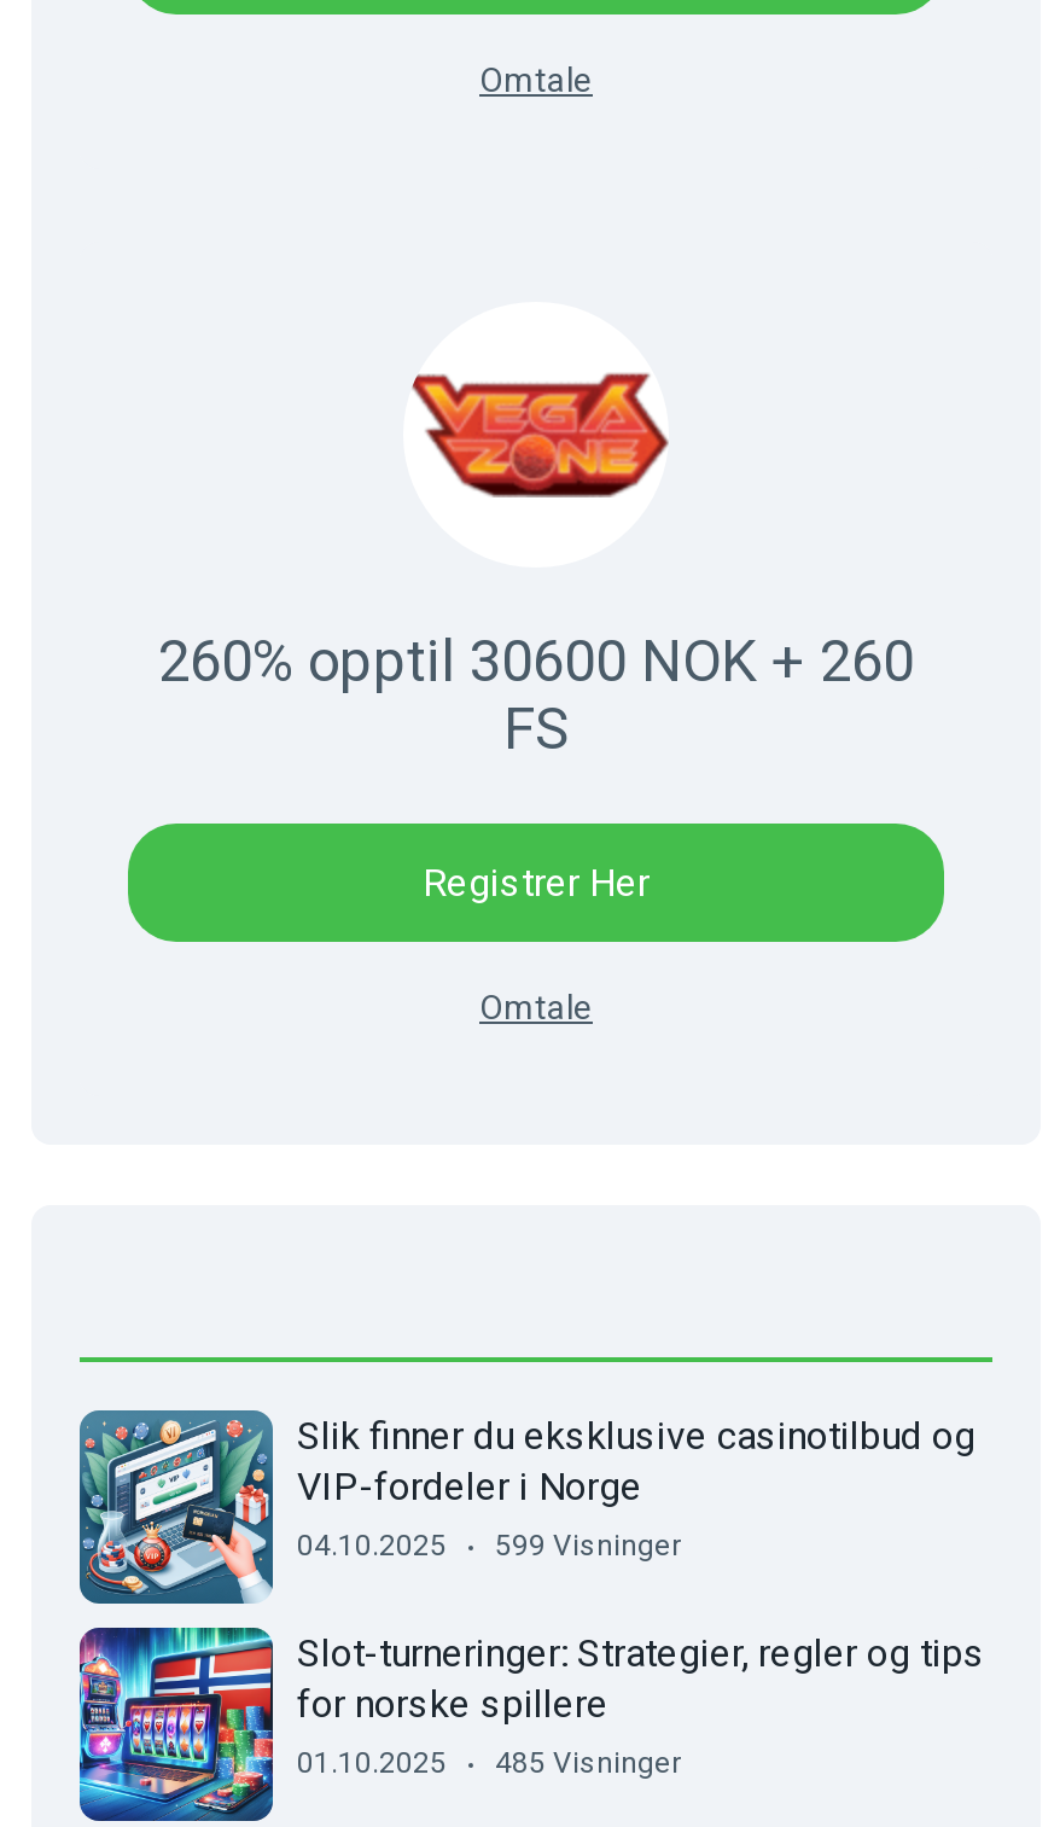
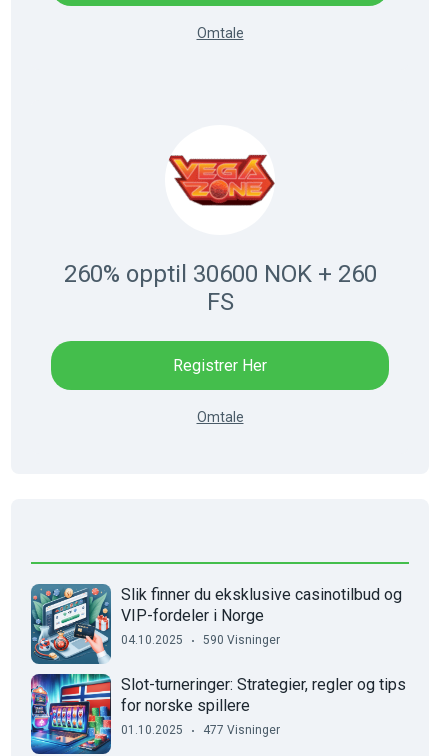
- 04.10.2025 599 Visninger
+ 04.10.2025 590 Visninger

- 01.10.2025 485 Visninger
+ 01.10.2025 477 Visninger
